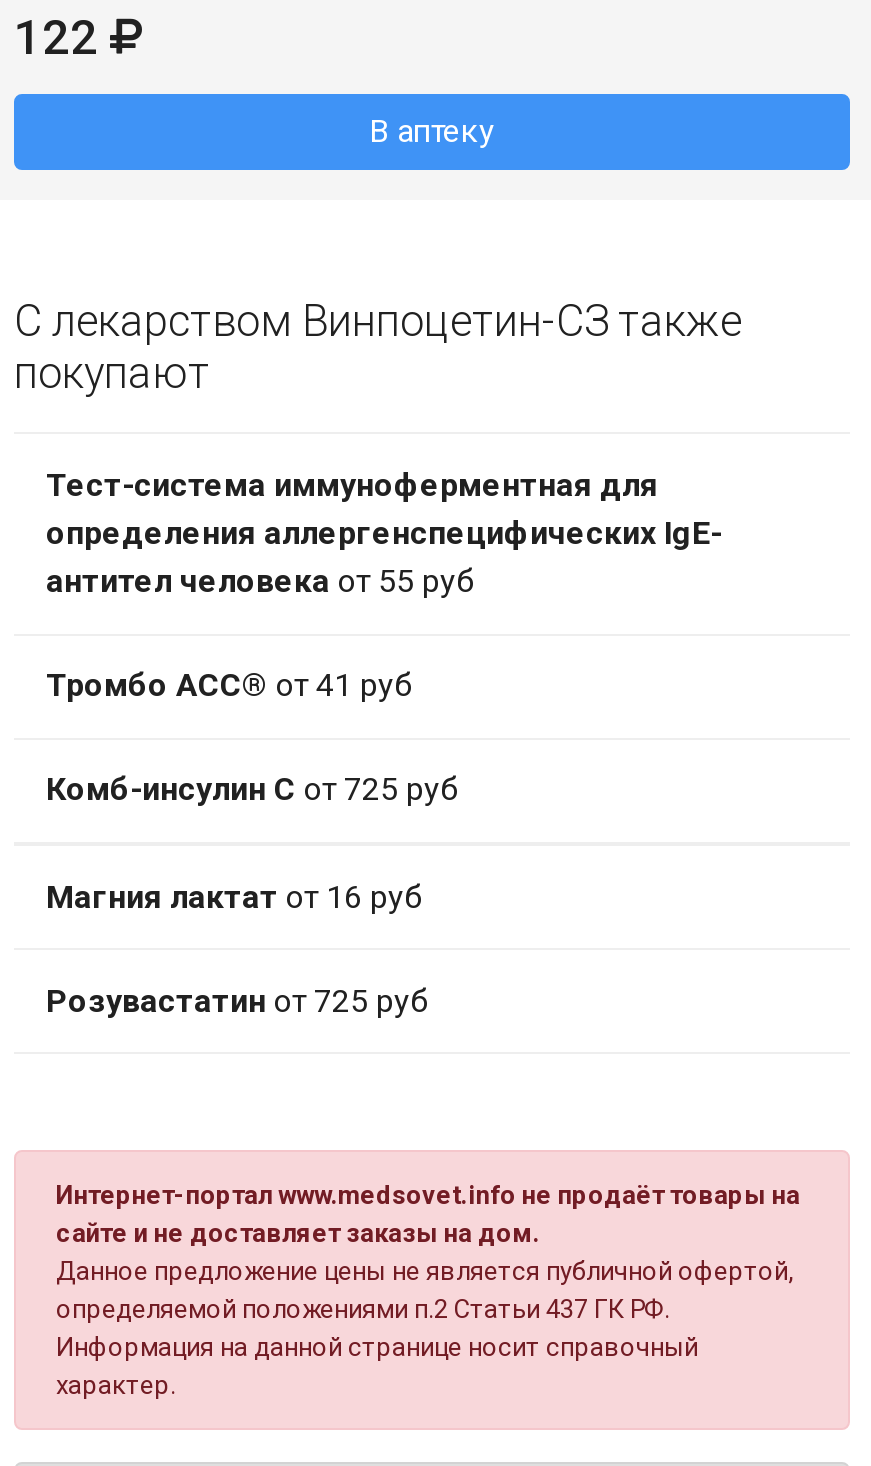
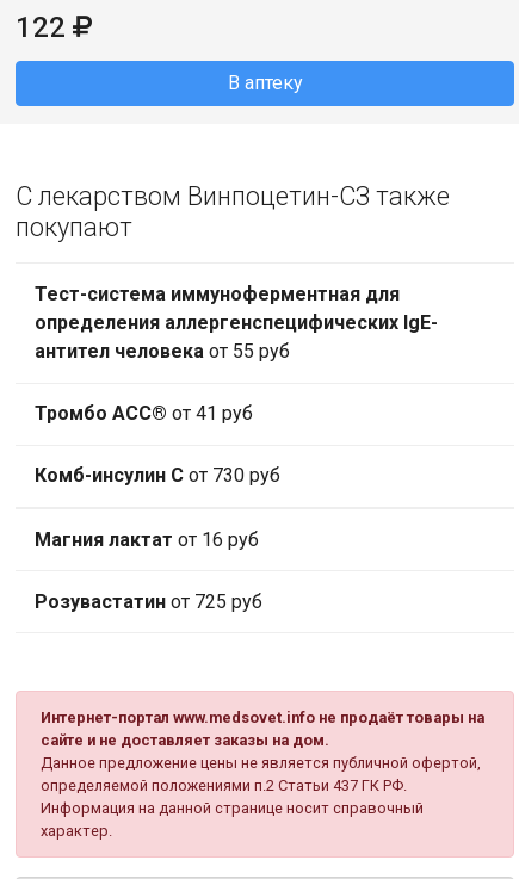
- Комб-инсулин С от 725 руб
+ Комб-инсулин С от 730 руб
